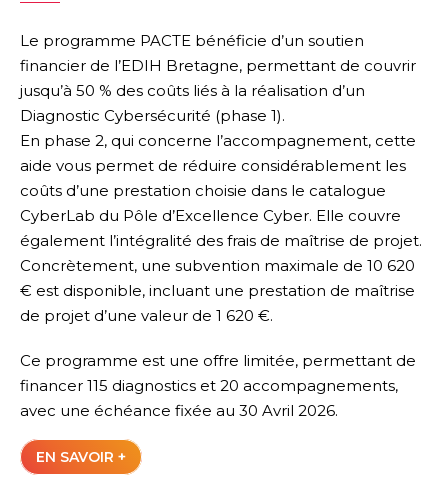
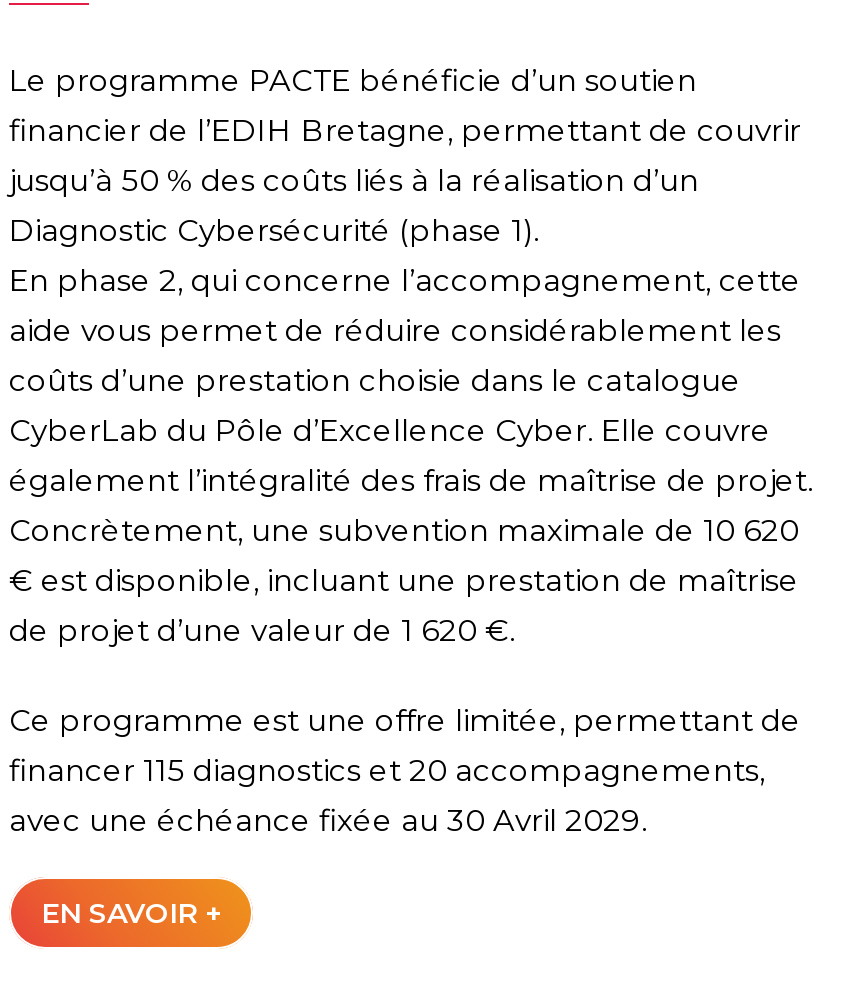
- avec une échéance fixée au 30 Avril 2026.
+ avec une échéance fixée au 30 Avril 2029.
